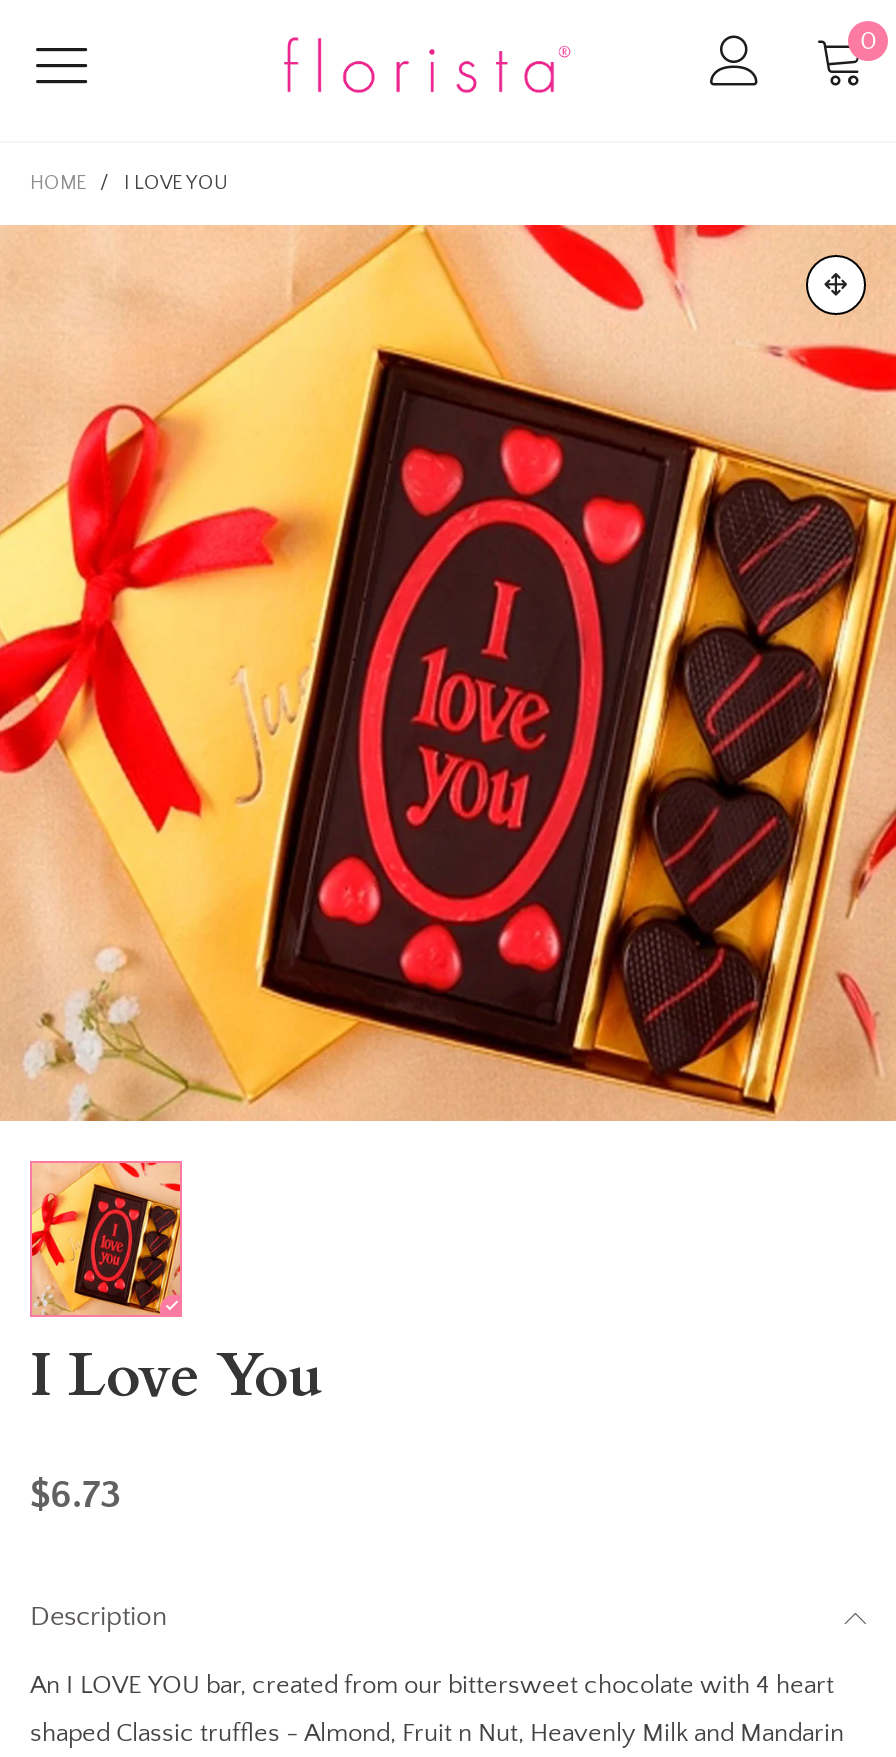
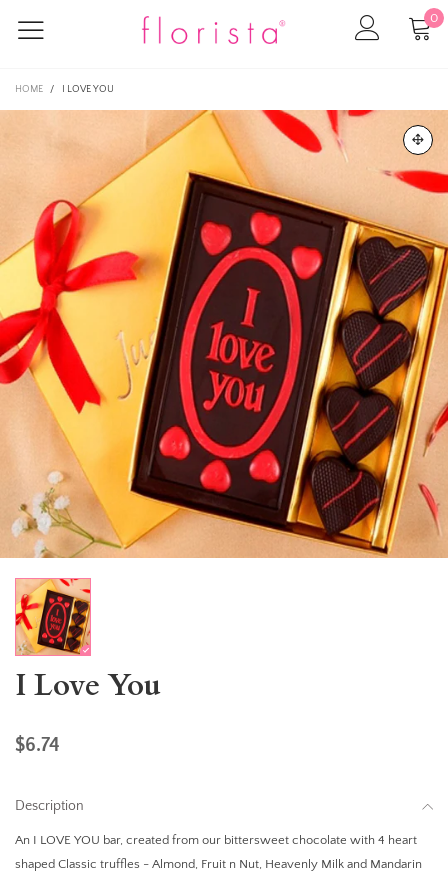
- $6.73
+ $6.74
